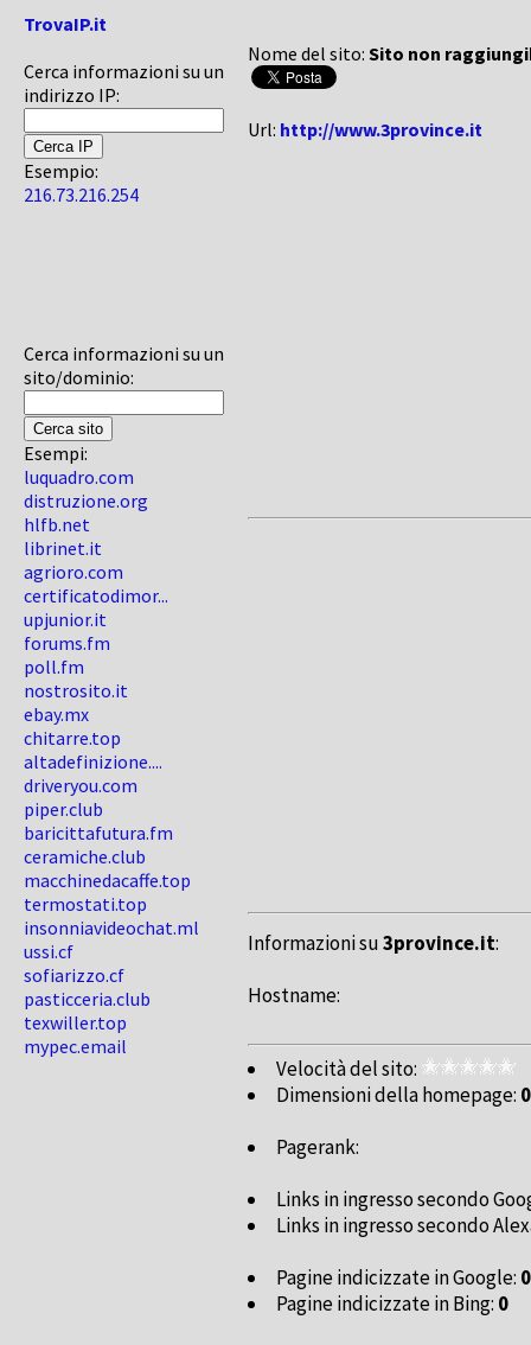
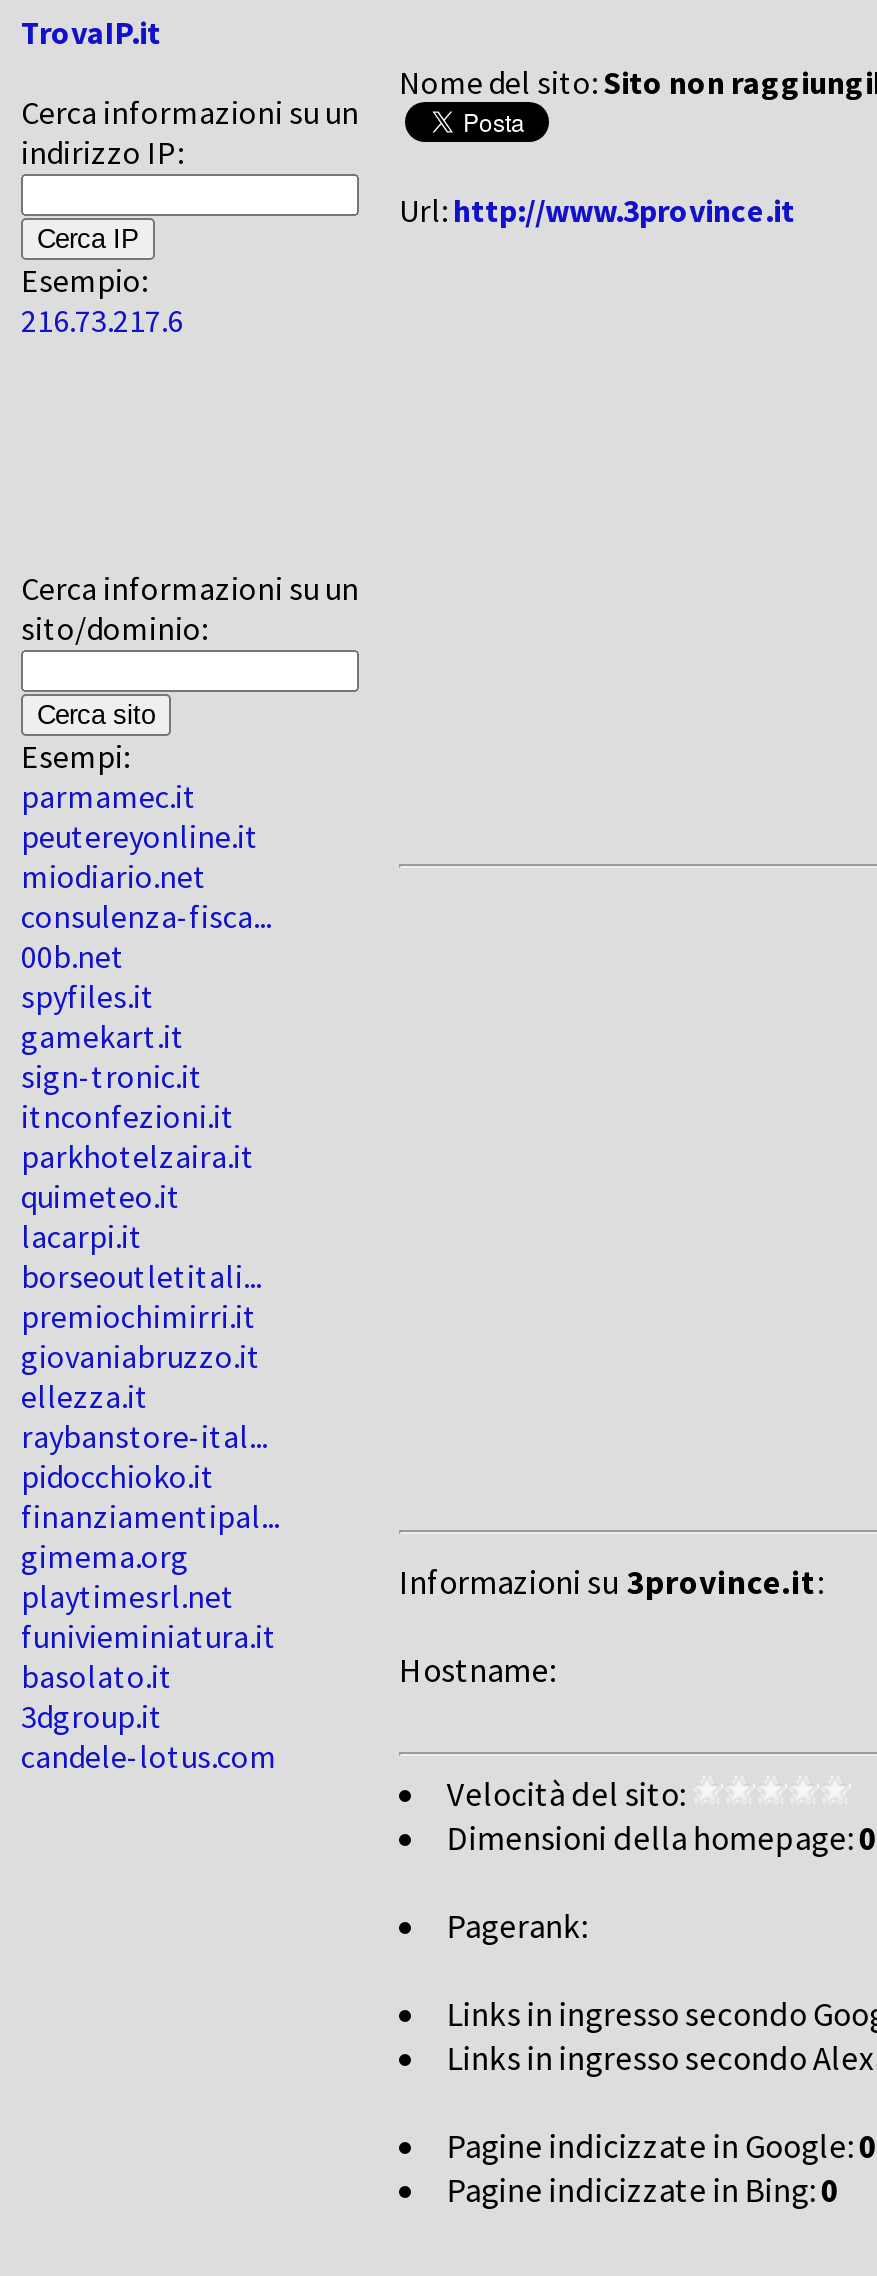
- 216.73.216.254
+ 216.73.217.6

- luquadro.com
- distruzione.org
- hlfb.net
- librinet.it
- agrioro.com
- certificatodimor...
- upjunior.it
- forums.fm
- poll.fm
- nostrosito.it
- ebay.mx
- chitarre.top
- altadefinizione....
- driveryou.com
- piper.club
- baricittafutura.fm
- ceramiche.club
- macchinedacaffe.top
- termostati.top
- insonniavideochat.ml
- ussi.cf
- sofiarizzo.cf
- pasticceria.club
- texwiller.top
- mypec.email
+ parmamec.it
+ peutereyonline.it
+ miodiario.net
+ consulenza-fisca...
+ 00b.net
+ spyfiles.it
+ gamekart.it
+ sign-tronic.it
+ itnconfezioni.it
+ parkhotelzaira.it
+ quimeteo.it
+ lacarpi.it
+ borseoutletitali...
+ premiochimirri.it
+ giovaniabruzzo.it
+ ellezza.it
+ raybanstore-ital...
+ pidocchioko.it
+ finanziamentipal...
+ gimema.org
+ playtimesrl.net
+ funivieminiatura.it
+ basolato.it
+ 3dgroup.it
+ candele-lotus.com
